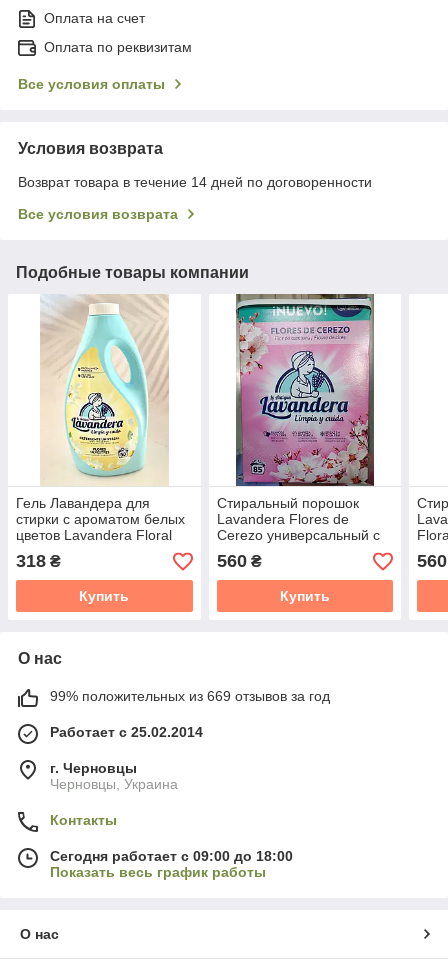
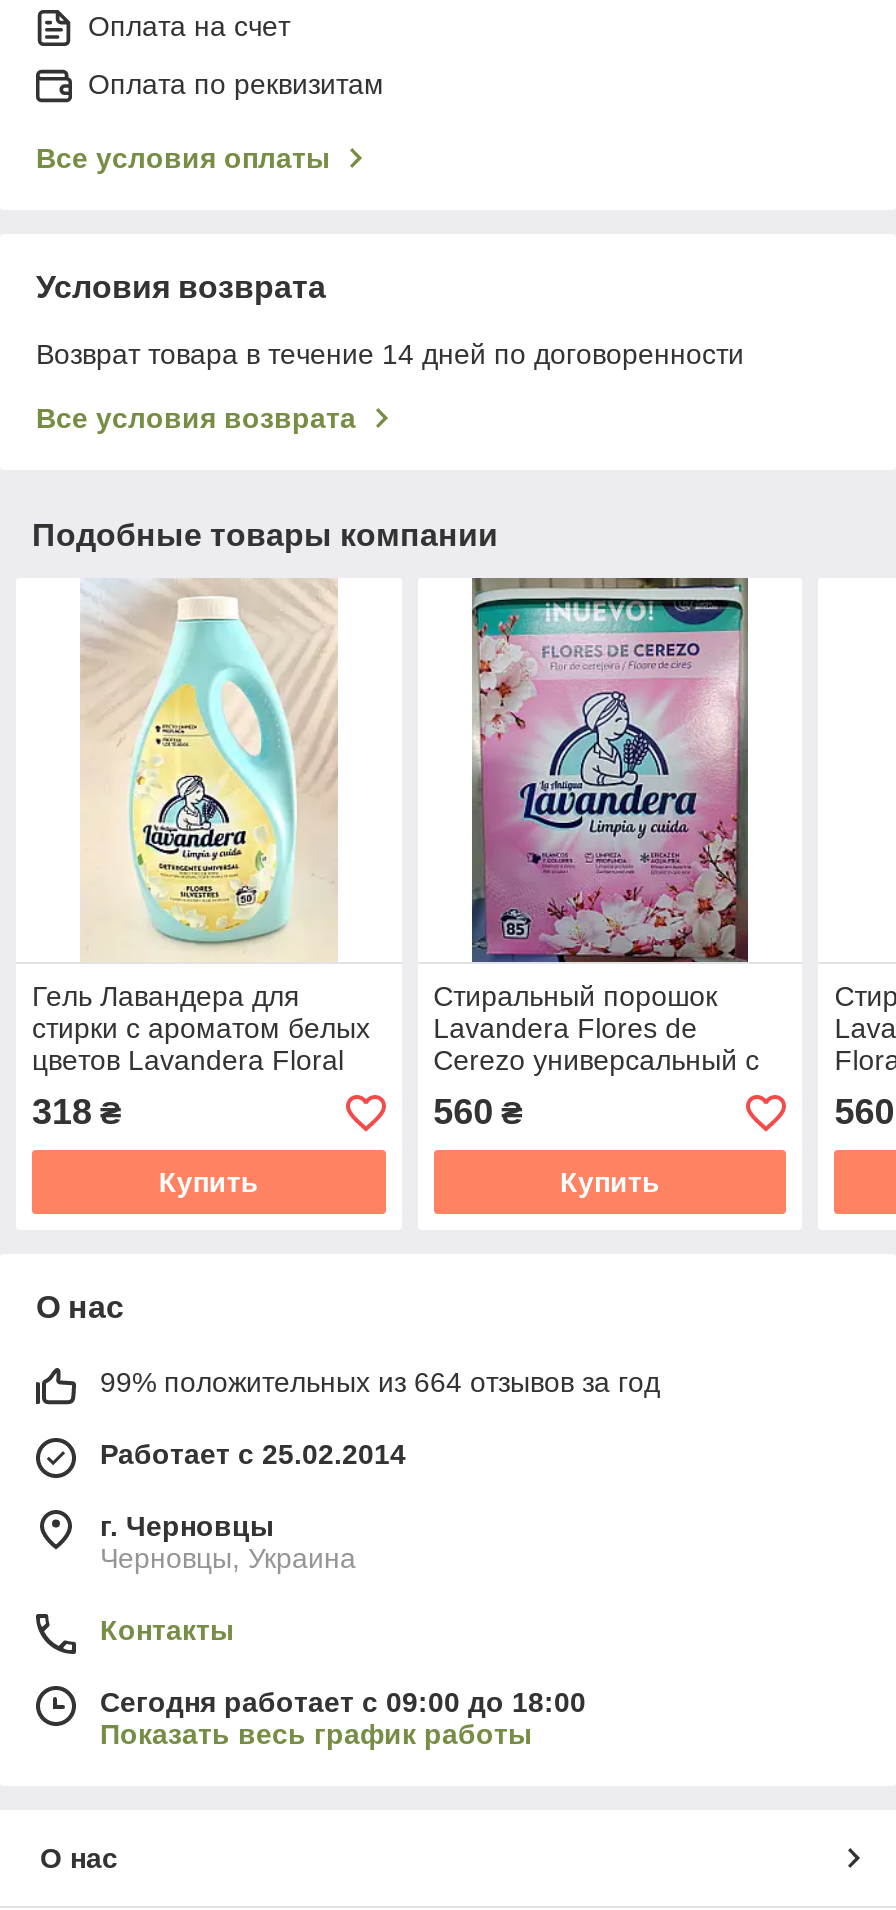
- 99% положительных из 669 отзывов за год
+ 99% положительных из 664 отзывов за год
